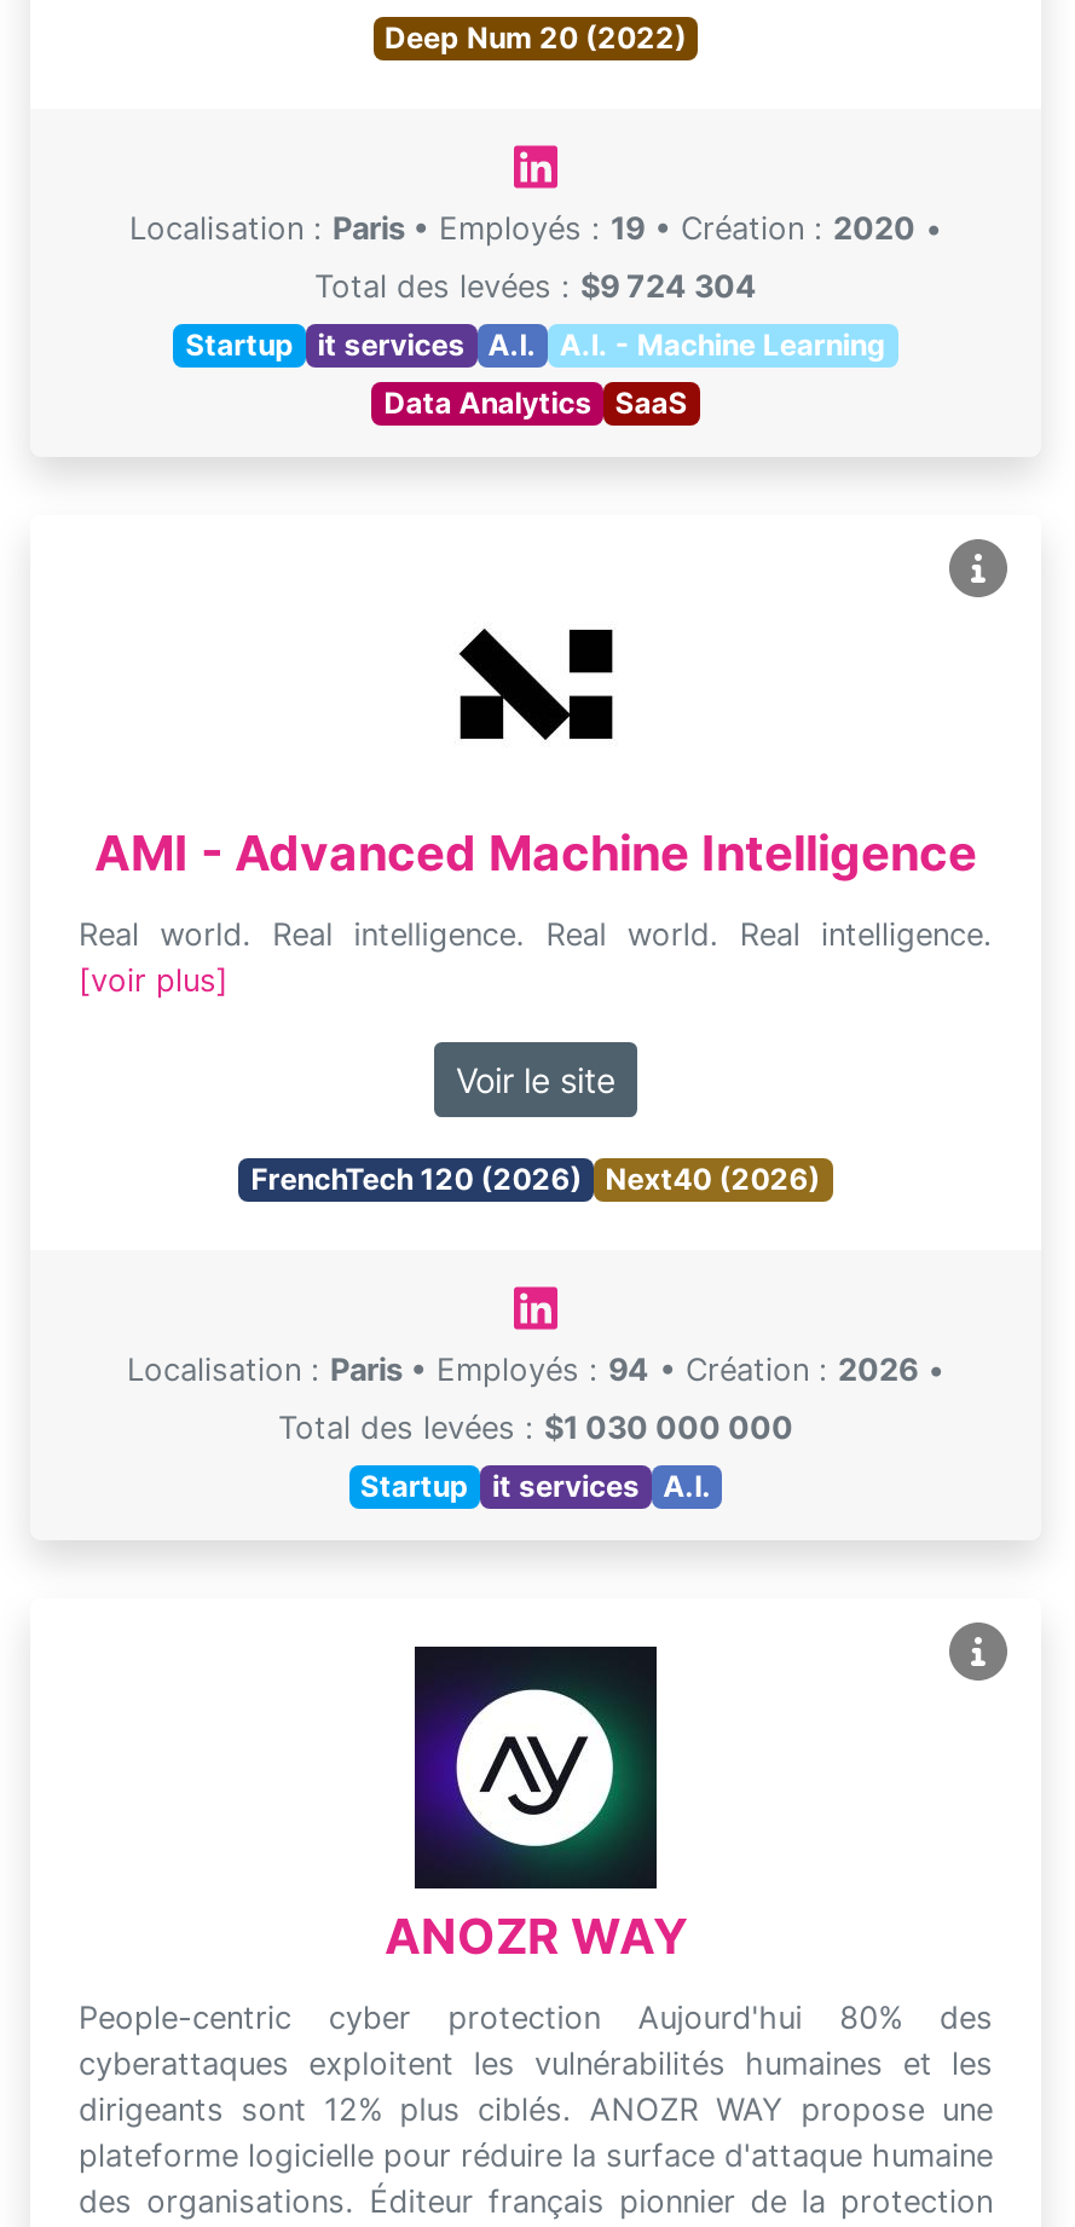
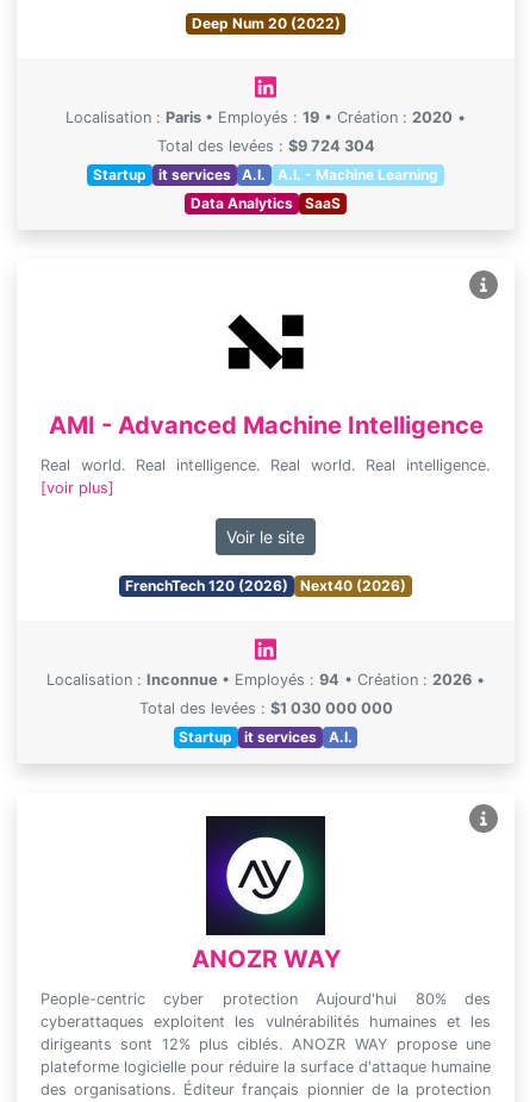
- Localisation : Paris • Employés : 94 • Création : 2026 •
+ Localisation : Inconnue • Employés : 94 • Création : 2026 •
